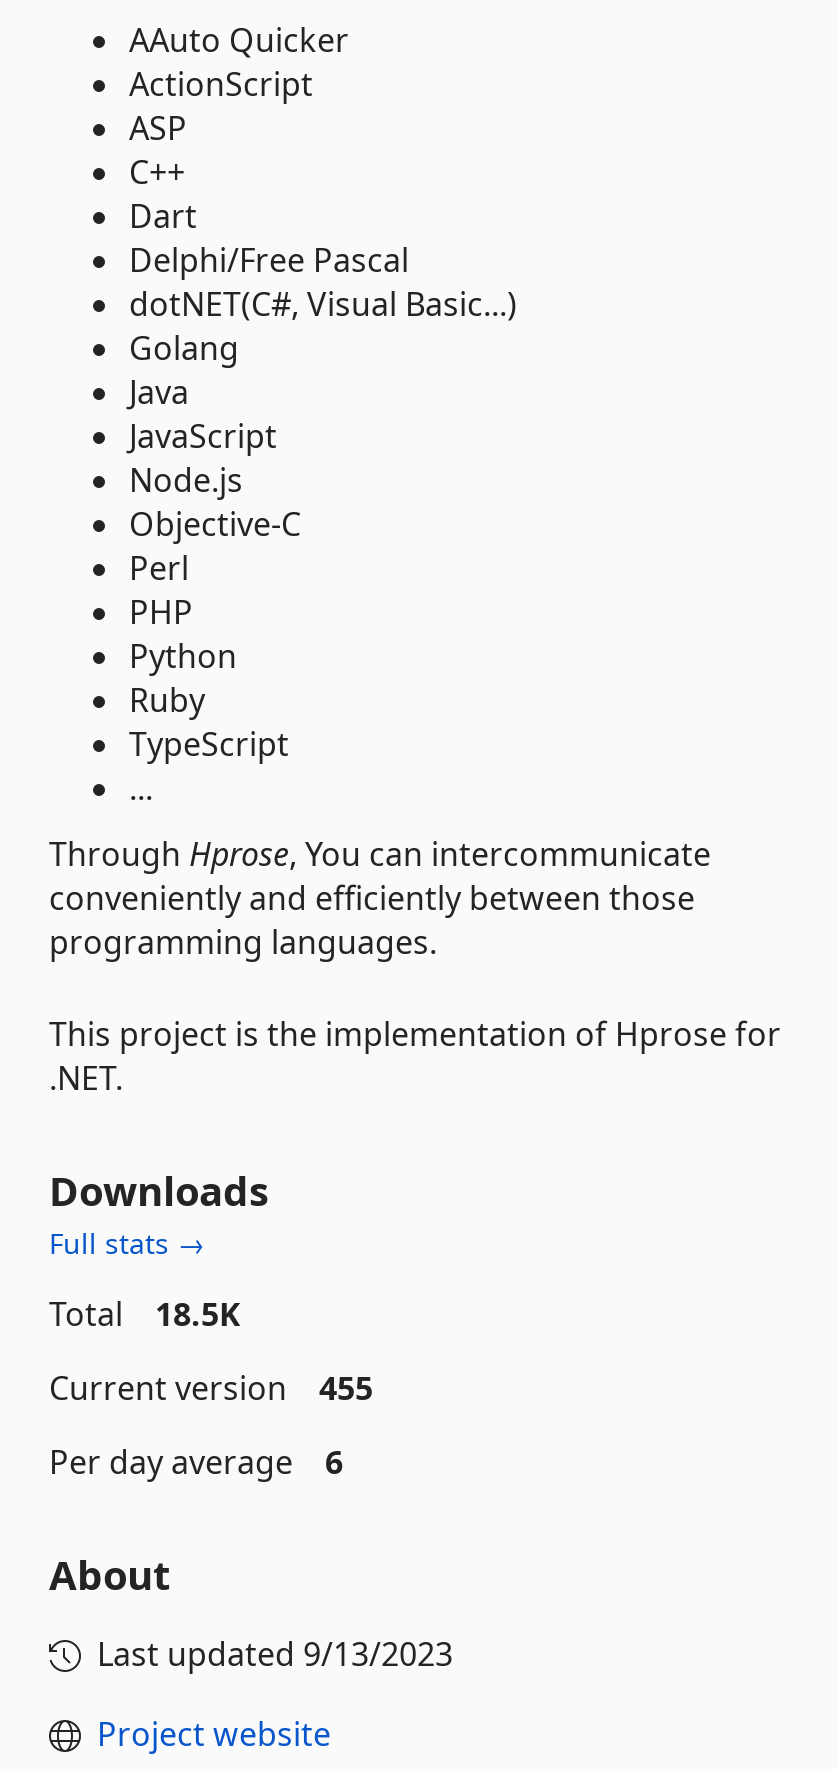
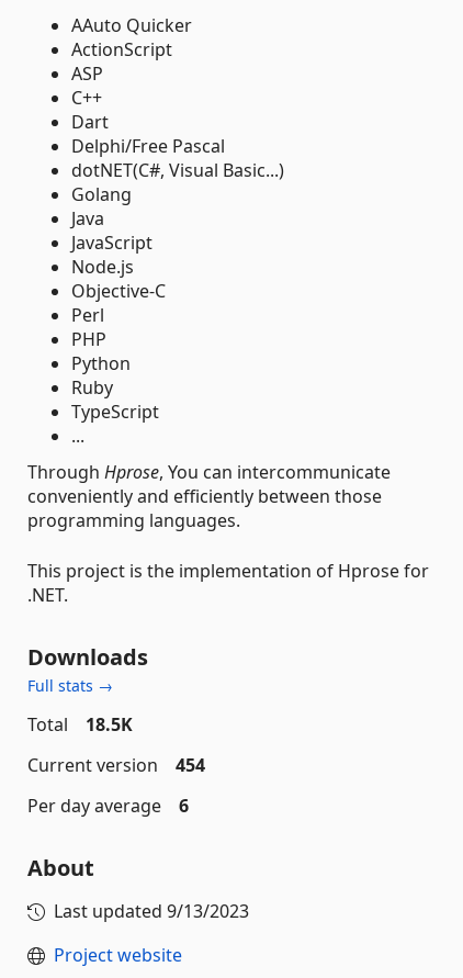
- Current version 455
+ Current version 454
